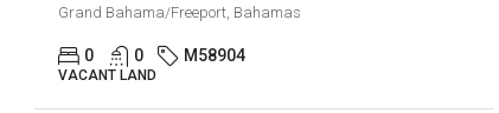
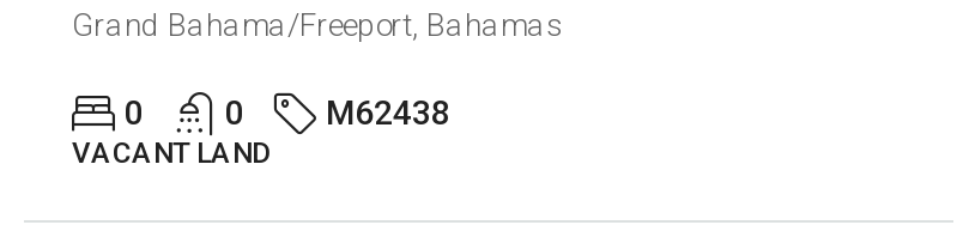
- M58904
+ M62438
